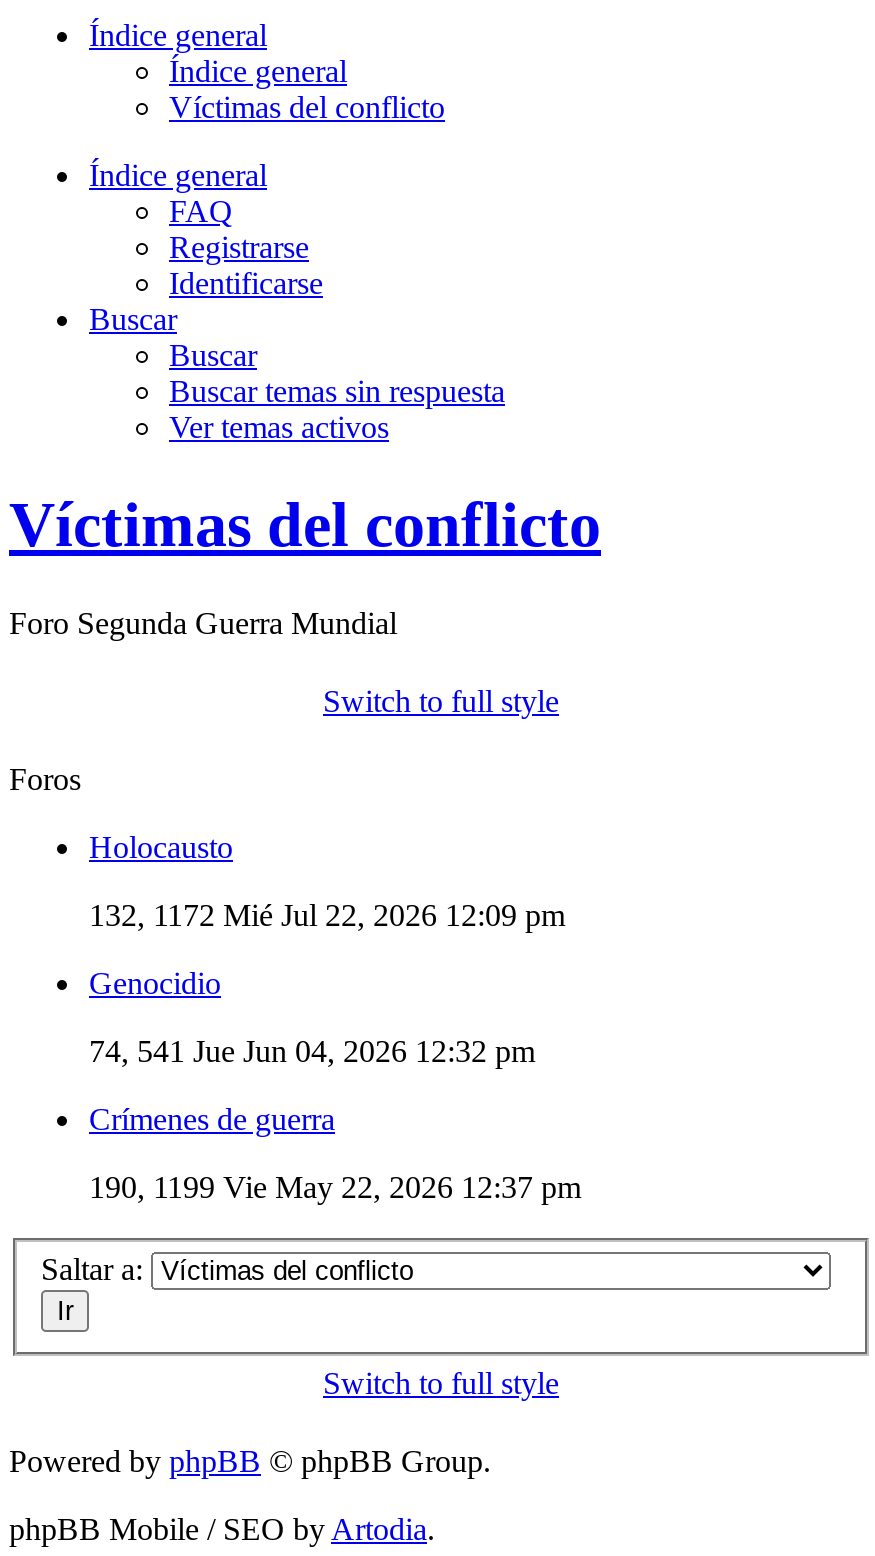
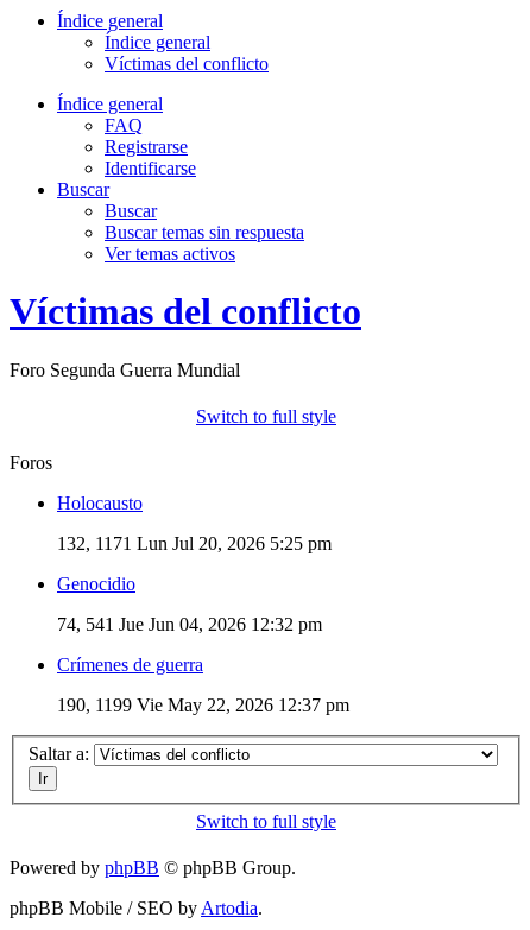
- 132, 1172 Mié Jul 22, 2026 12:09 pm
+ 132, 1171 Lun Jul 20, 2026 5:25 pm
